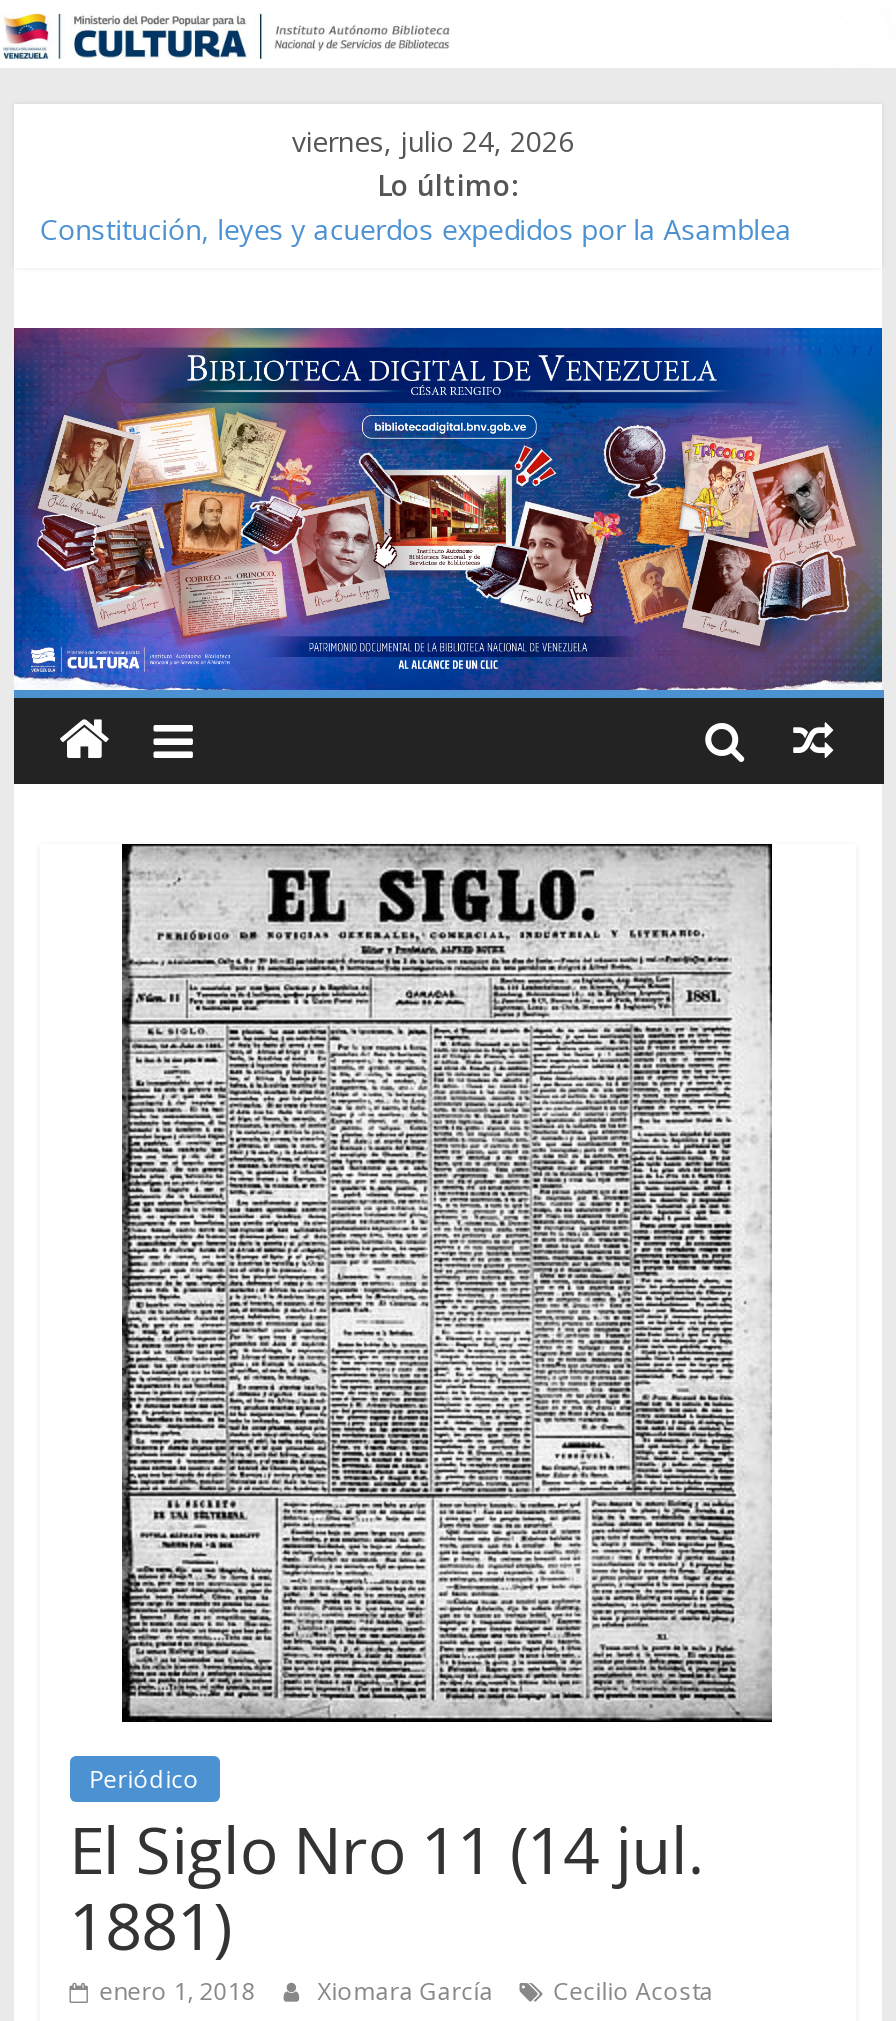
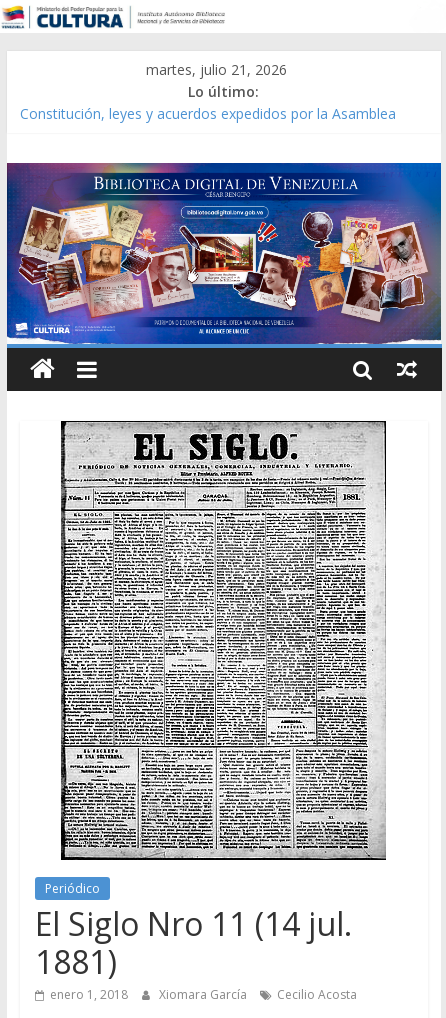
- viernes, julio 24, 2026
+ martes, julio 21, 2026
